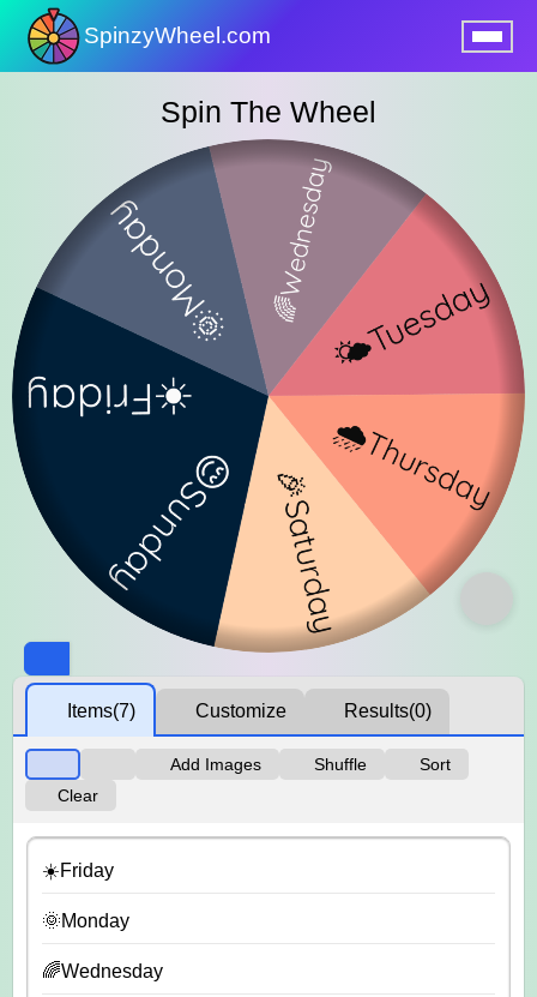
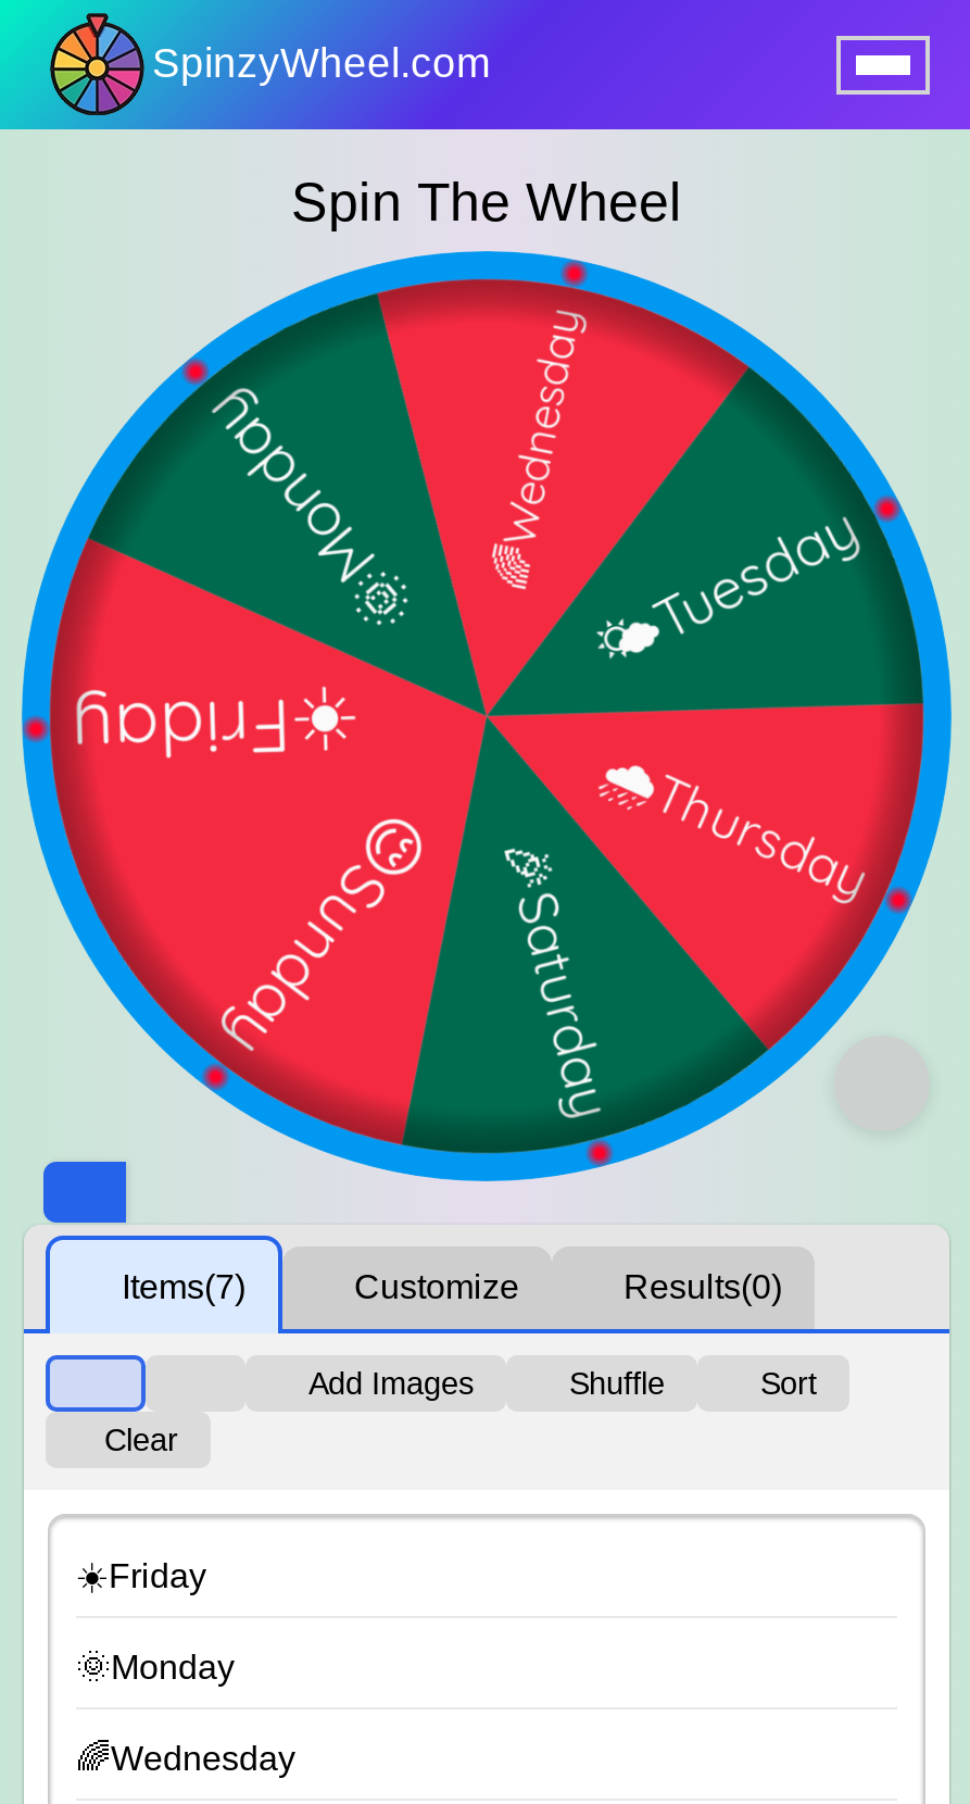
- [image]
+ [image]
